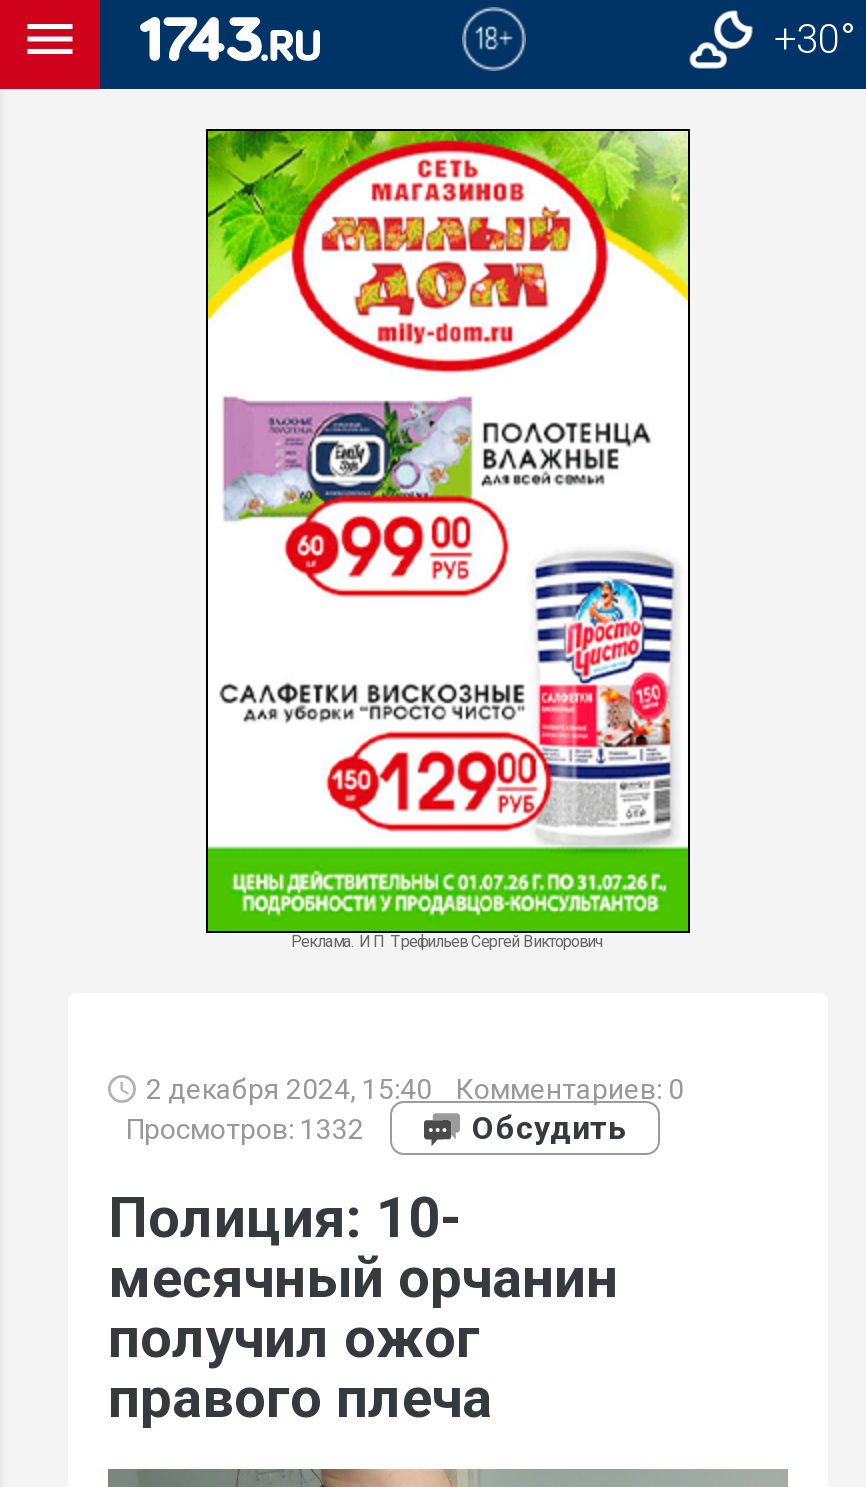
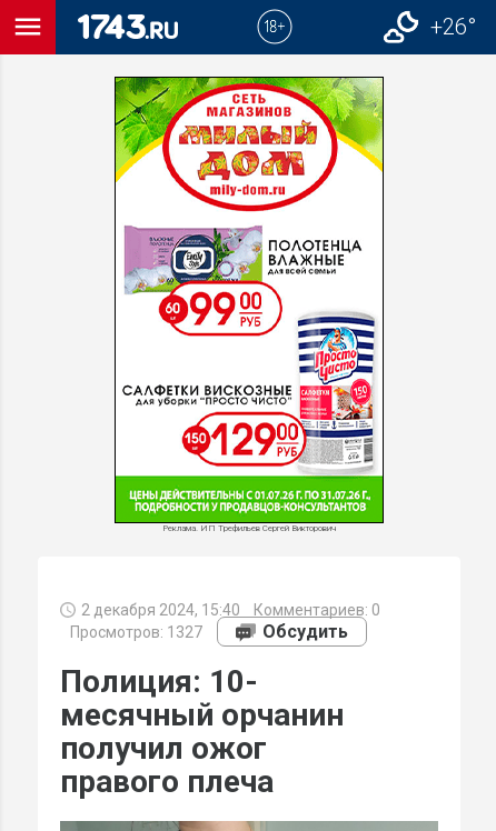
- +30°
+ +26°

- Просмотров: 1332
+ Просмотров: 1327
